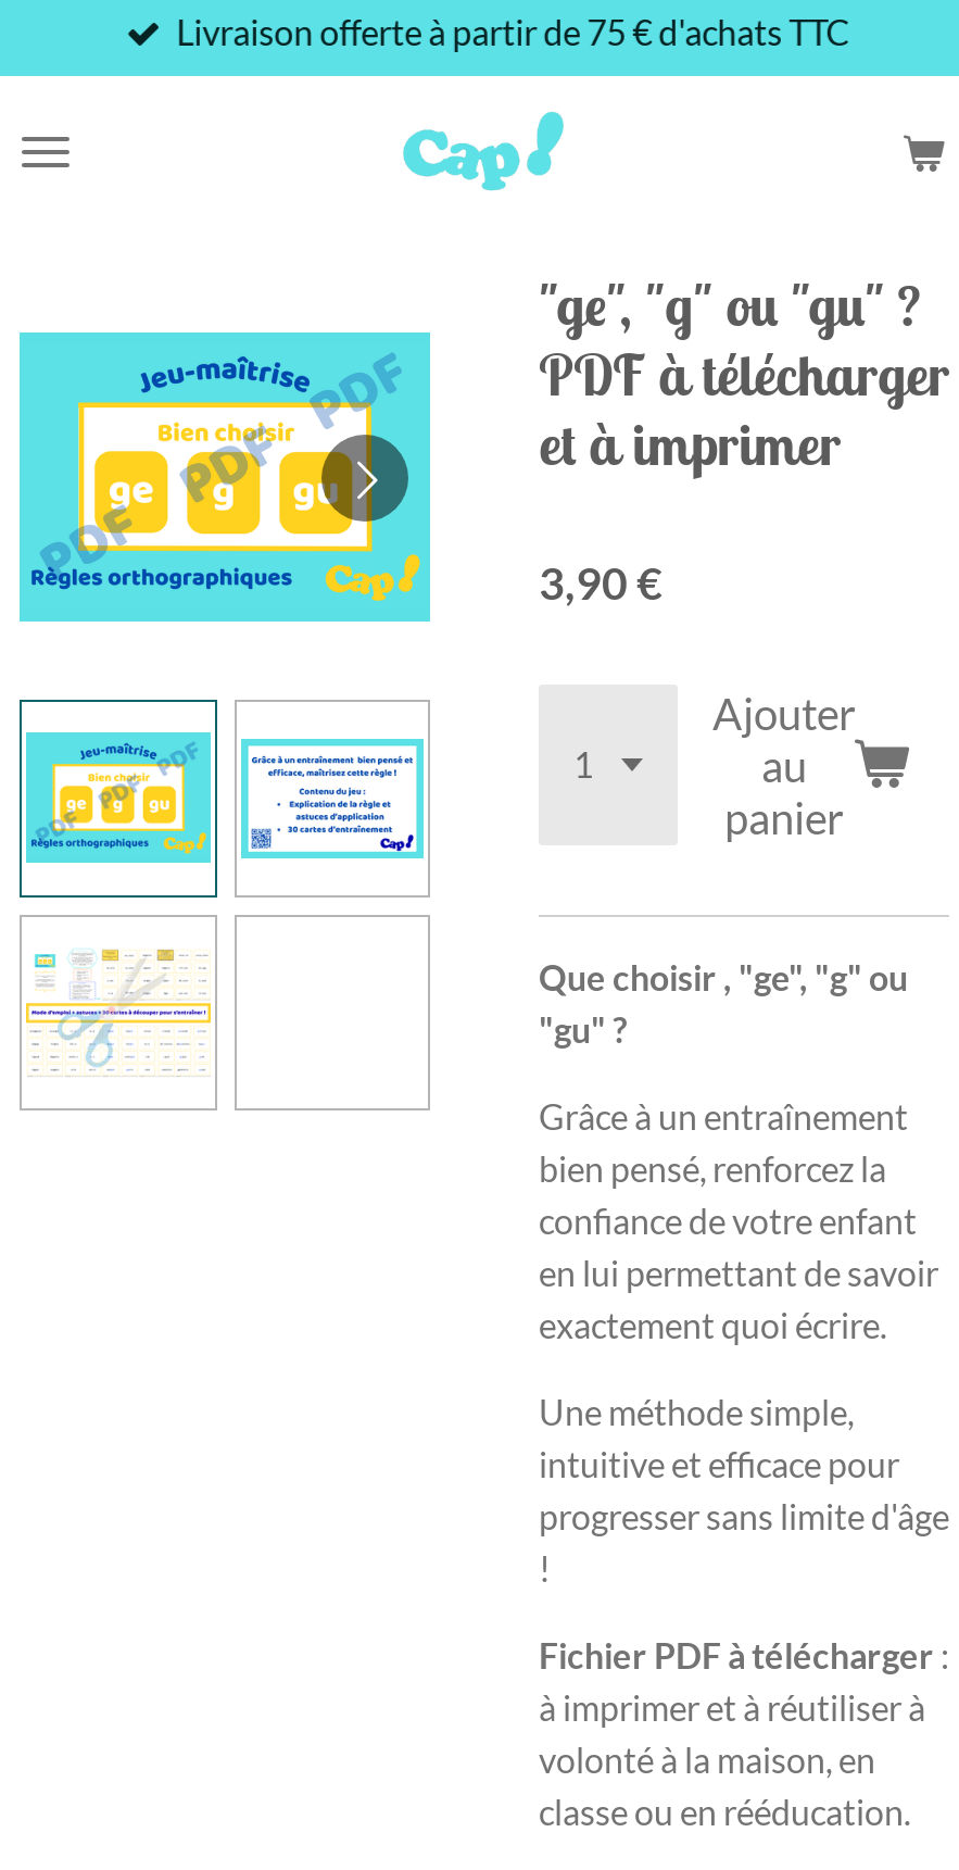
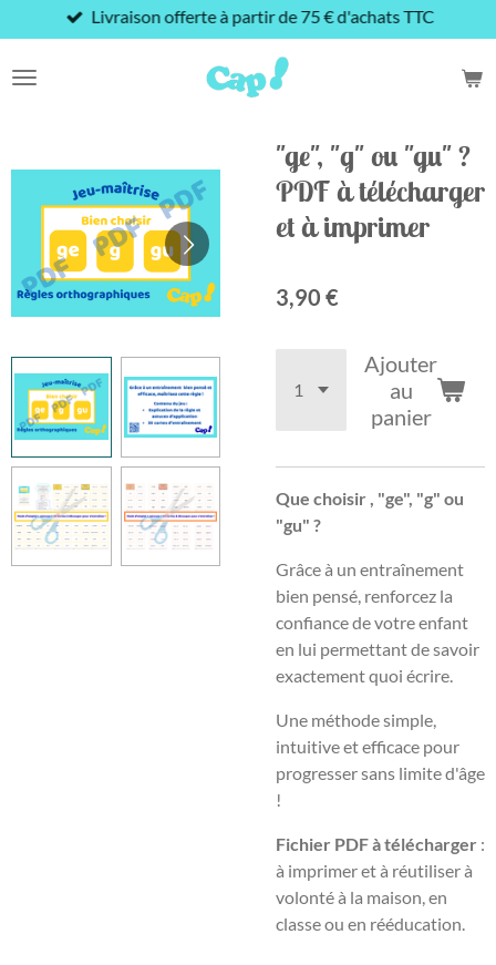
+ [image]
